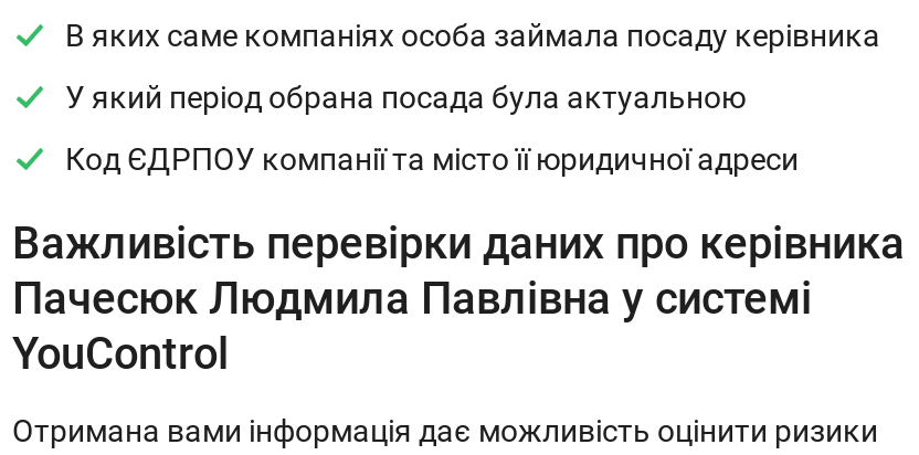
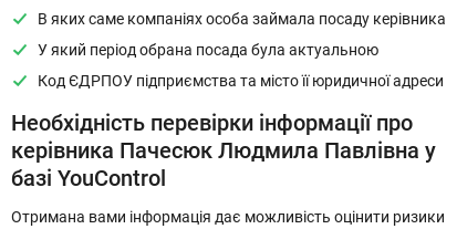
- Код ЄДРПОУ компанії та місто її юридичної адреси
+ Код ЄДРПОУ підприємства та місто її юридичної адреси

- Важливість перевірки даних про керівника
- Пачесюк Людмила Павлівна у системі
- YouControl
+ Необхідність перевірки інформації про
+ керівника Пачесюк Людмила Павлівна у
+ базі YouControl
